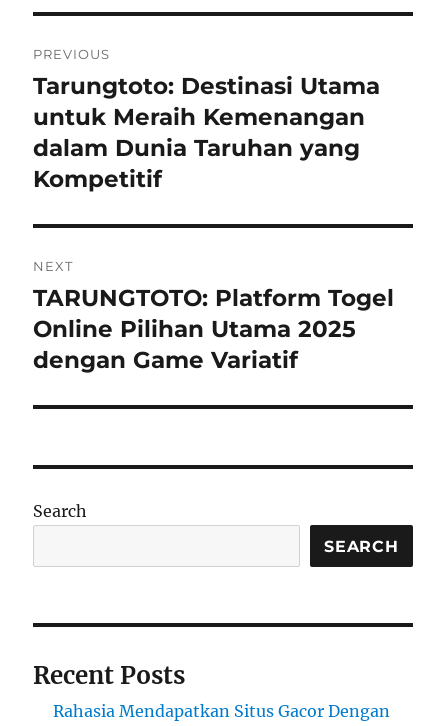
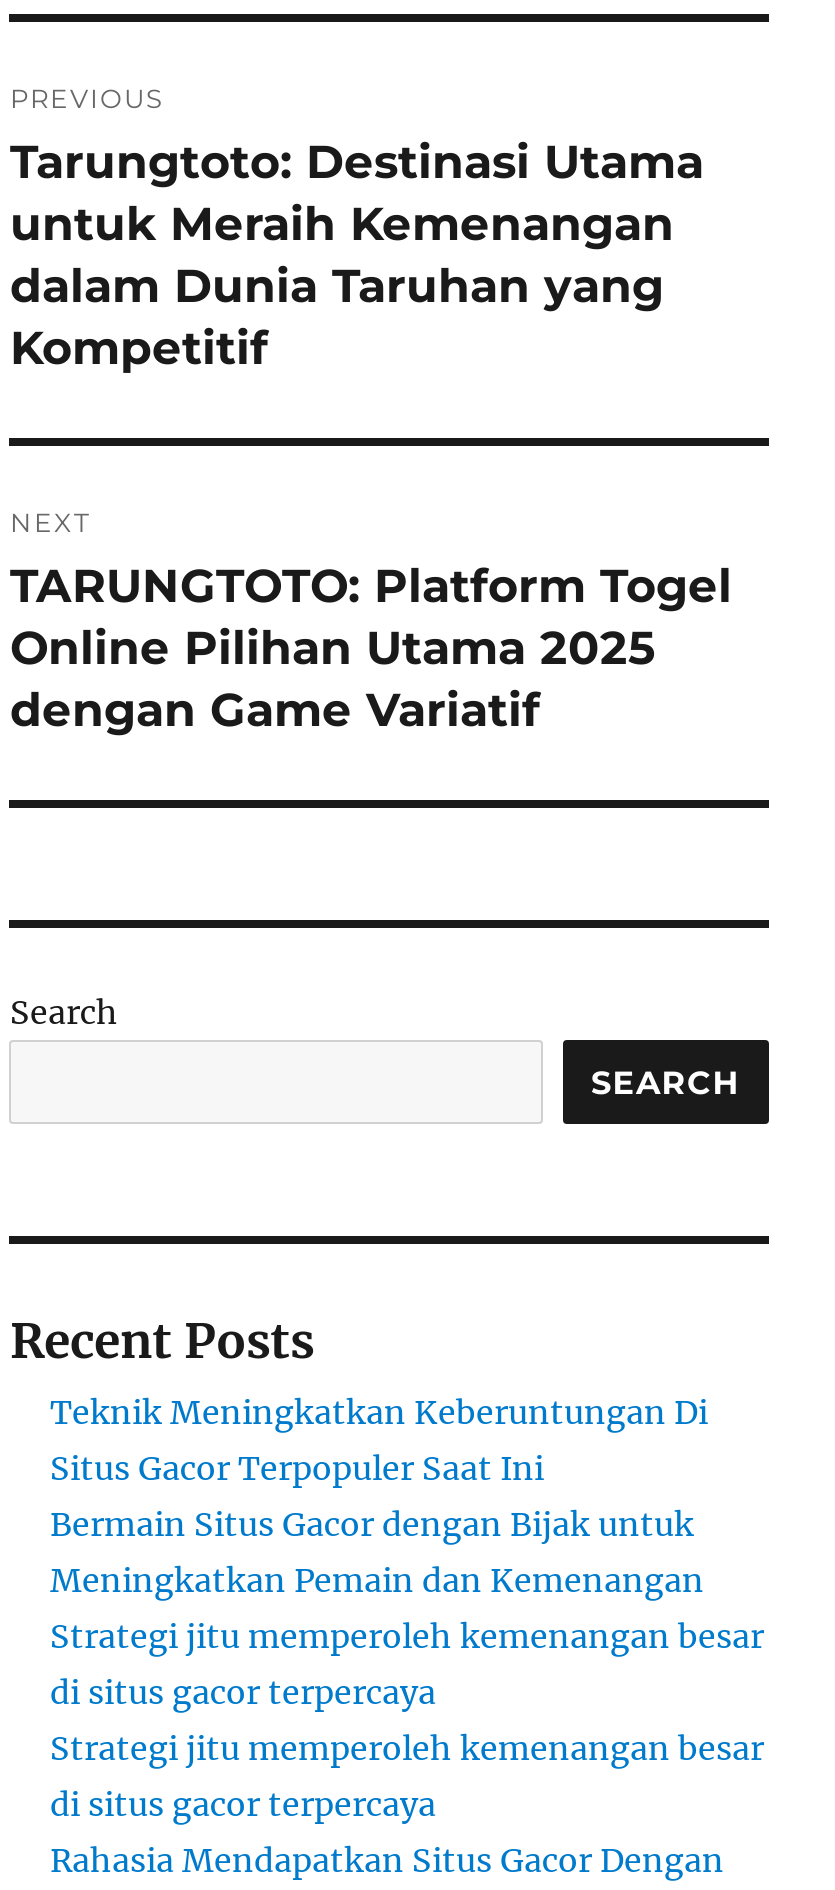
+ Teknik Meningkatkan Keberuntungan Di
+ Situs Gacor Terpopuler Saat Ini
+ Bermain Situs Gacor dengan Bijak untuk
+ Meningkatkan Pemain dan Kemenangan
+ Strategi jitu memperoleh kemenangan besar
+ di situs gacor terpercaya
+ Strategi jitu memperoleh kemenangan besar
+ di situs gacor terpercaya
